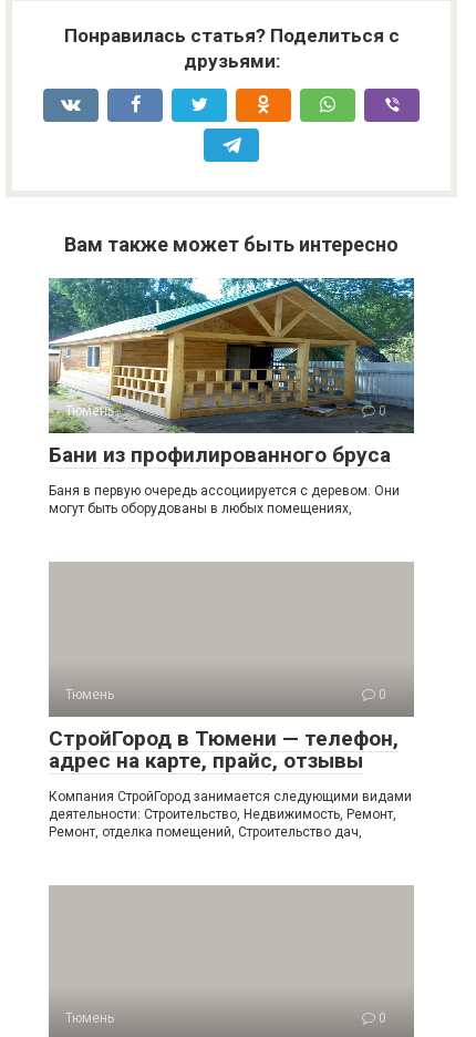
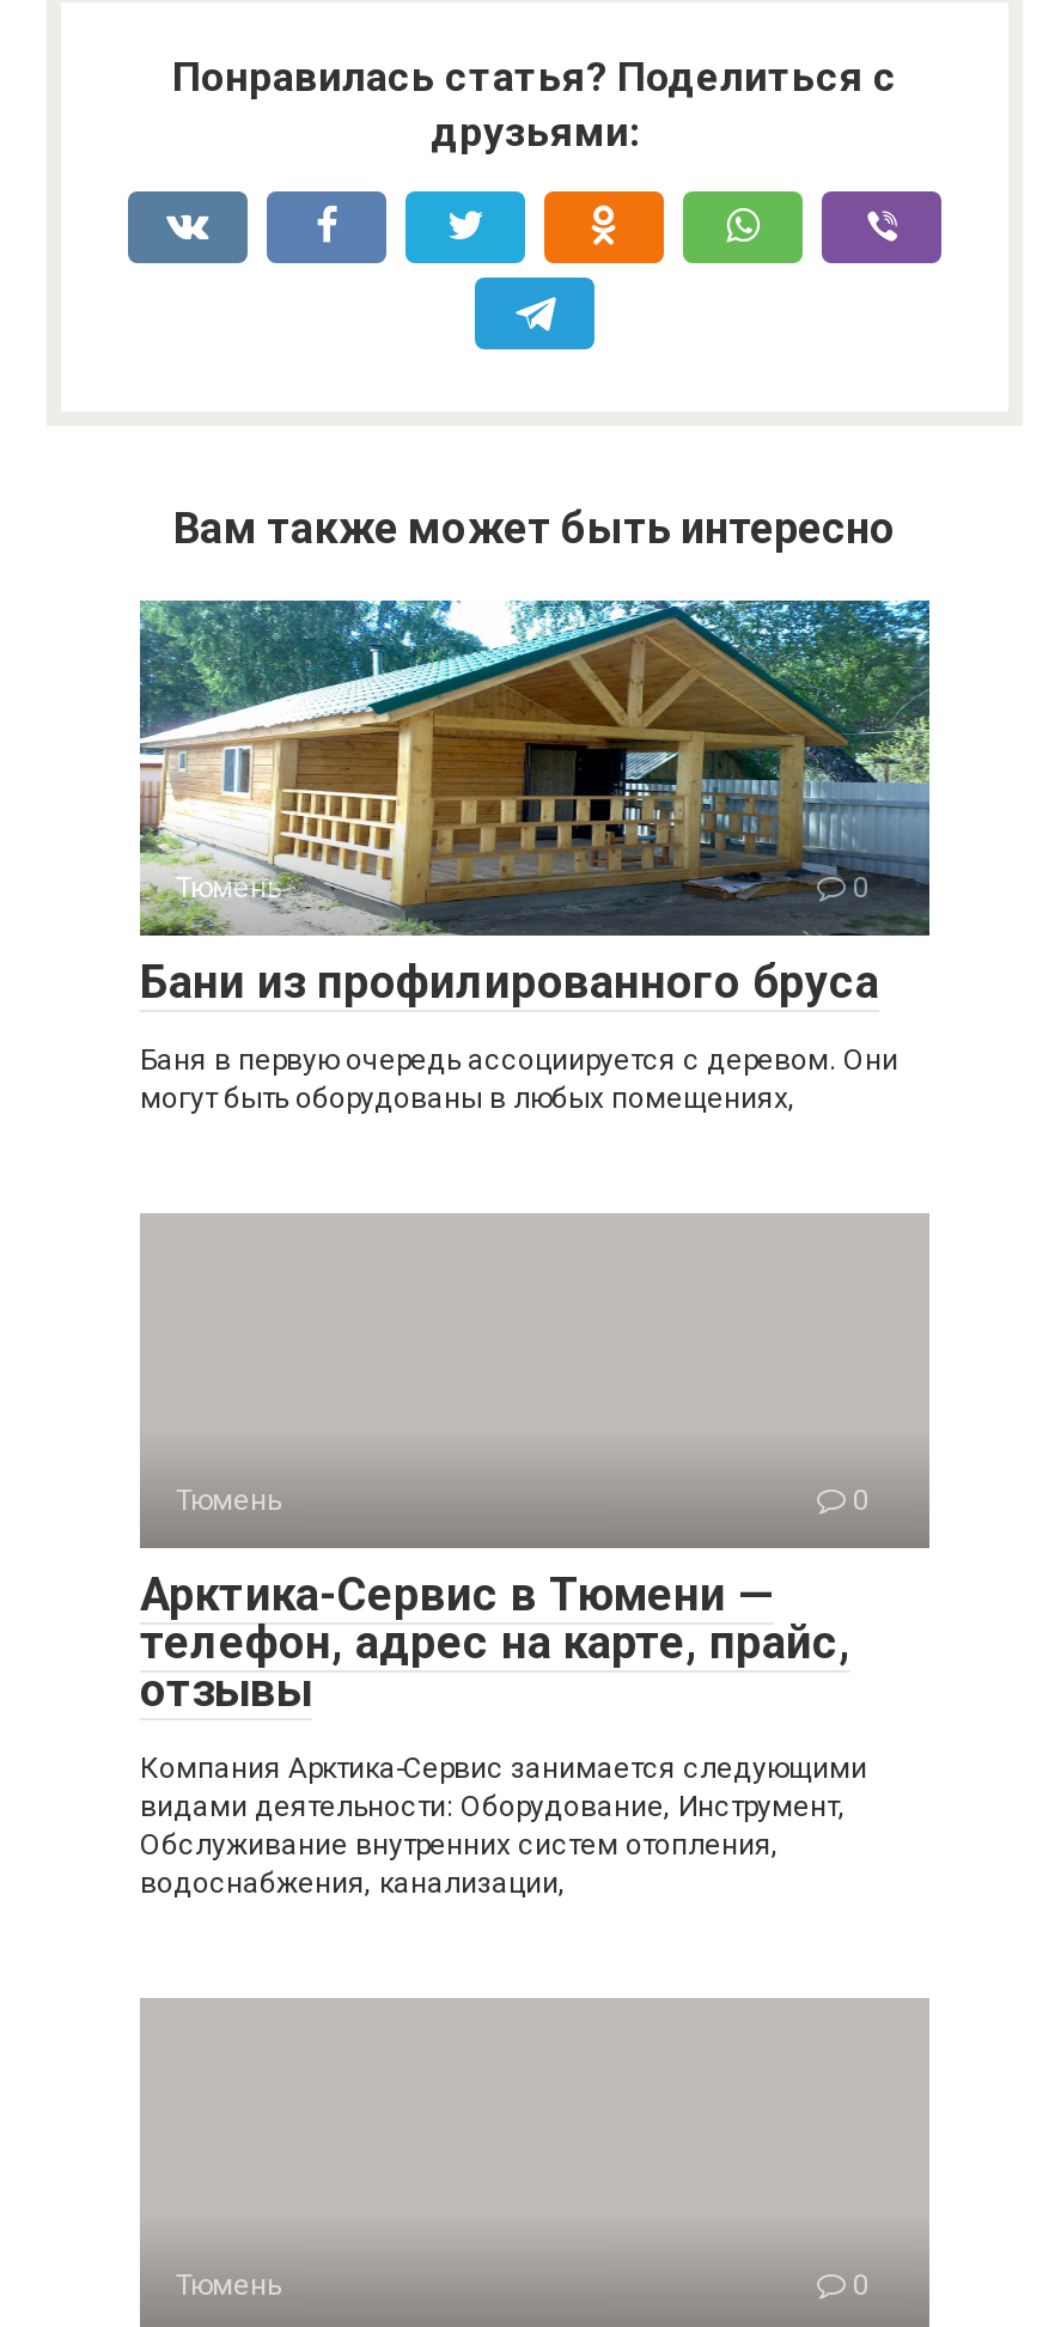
- СтройГород в Тюмени — телефон,
- адрес на карте, прайс, отзывы
+ Арктика-Сервис в Тюмени —
+ телефон, адрес на карте, прайс,
+ отзывы

- Компания СтройГород занимается следующими видами
- деятельности: Строительство, Недвижимость, Ремонт,
- Ремонт, отделка помещений, Строительство дач,
+ Компания Арктика-Сервис занимается следующими
+ видами деятельности: Оборудование, Инструмент,
+ Обслуживание внутренних систем отопления,
+ водоснабжения, канализации,
